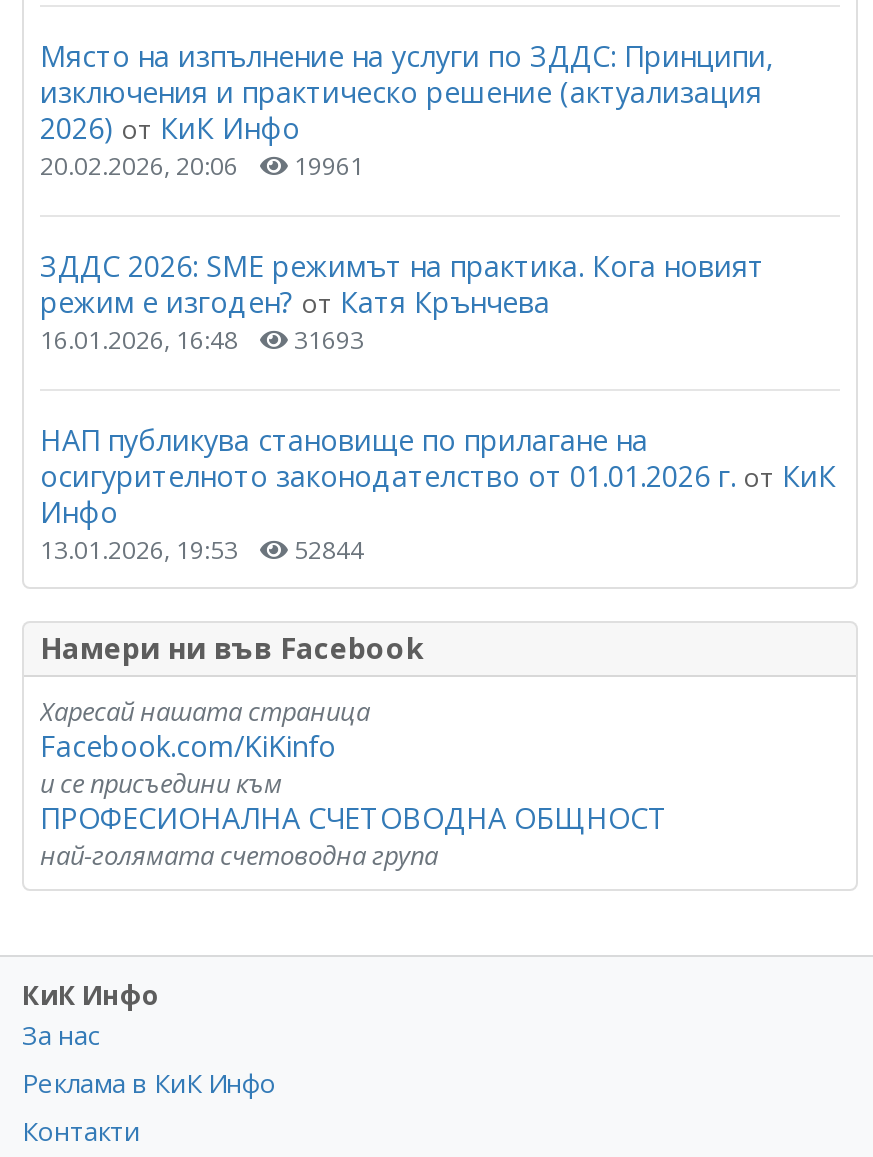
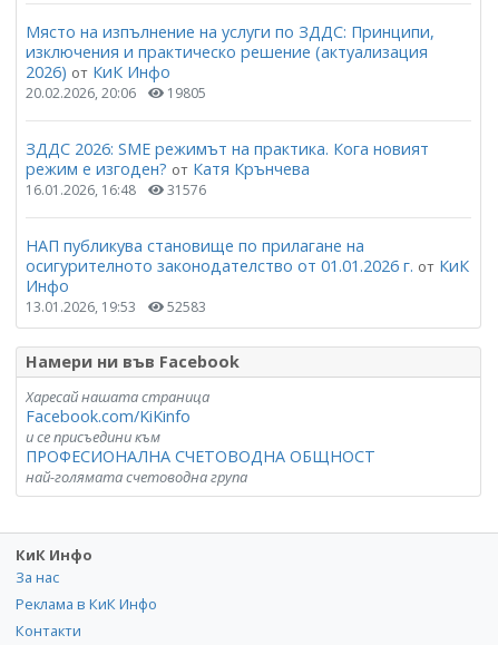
- 20.02.2026, 20:06 19961
+ 20.02.2026, 20:06 19805

- 16.01.2026, 16:48 31693
+ 16.01.2026, 16:48 31576

- 13.01.2026, 19:53 52844
+ 13.01.2026, 19:53 52583
